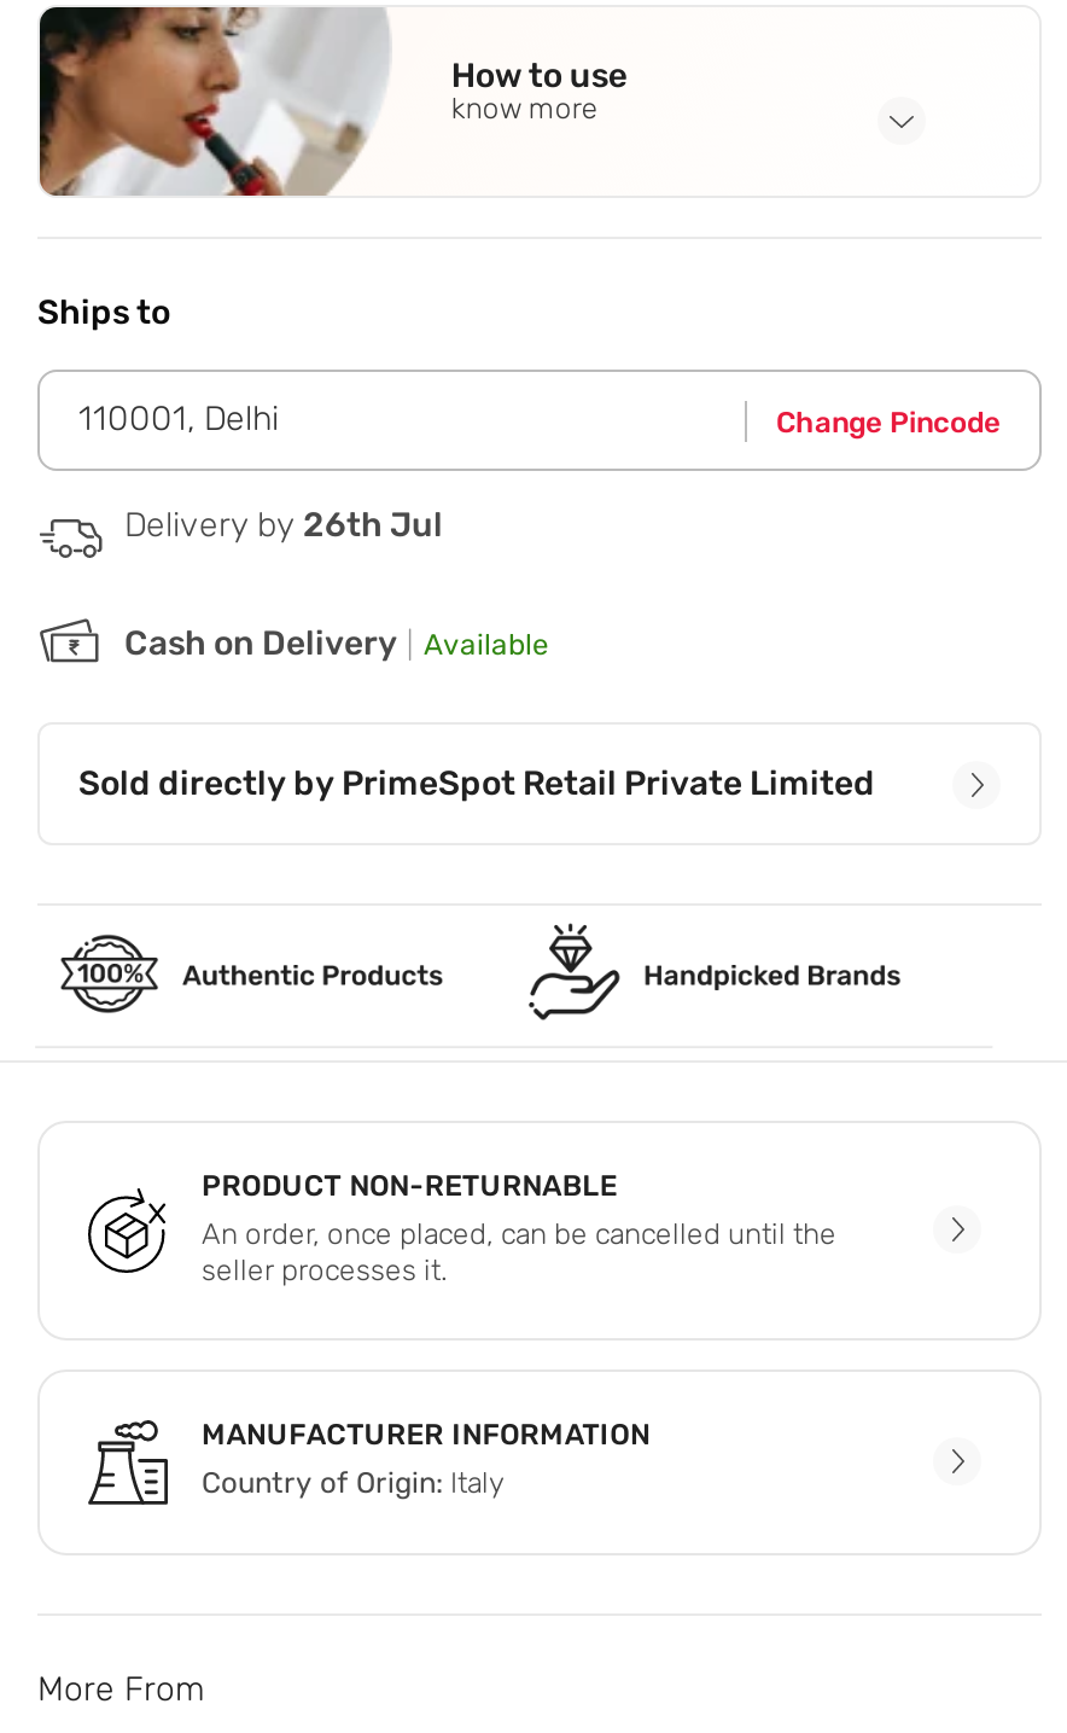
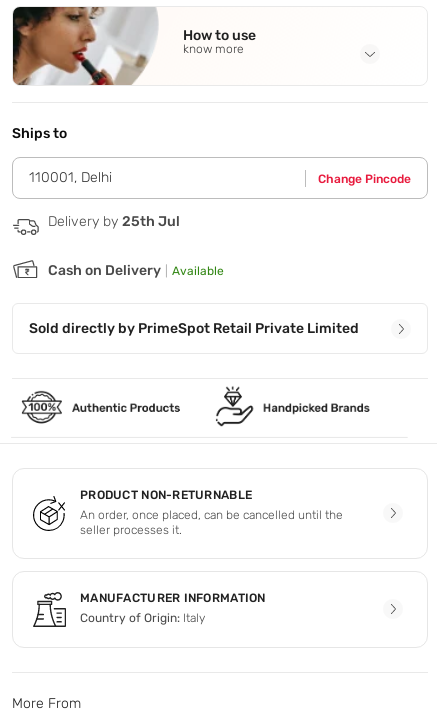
- Delivery by 26th Jul
+ Delivery by 25th Jul
